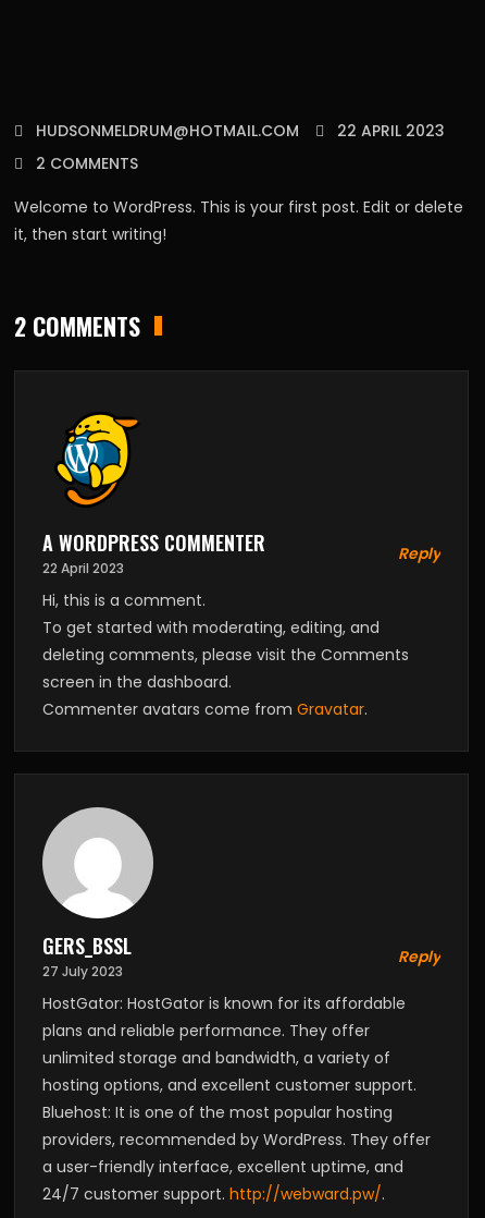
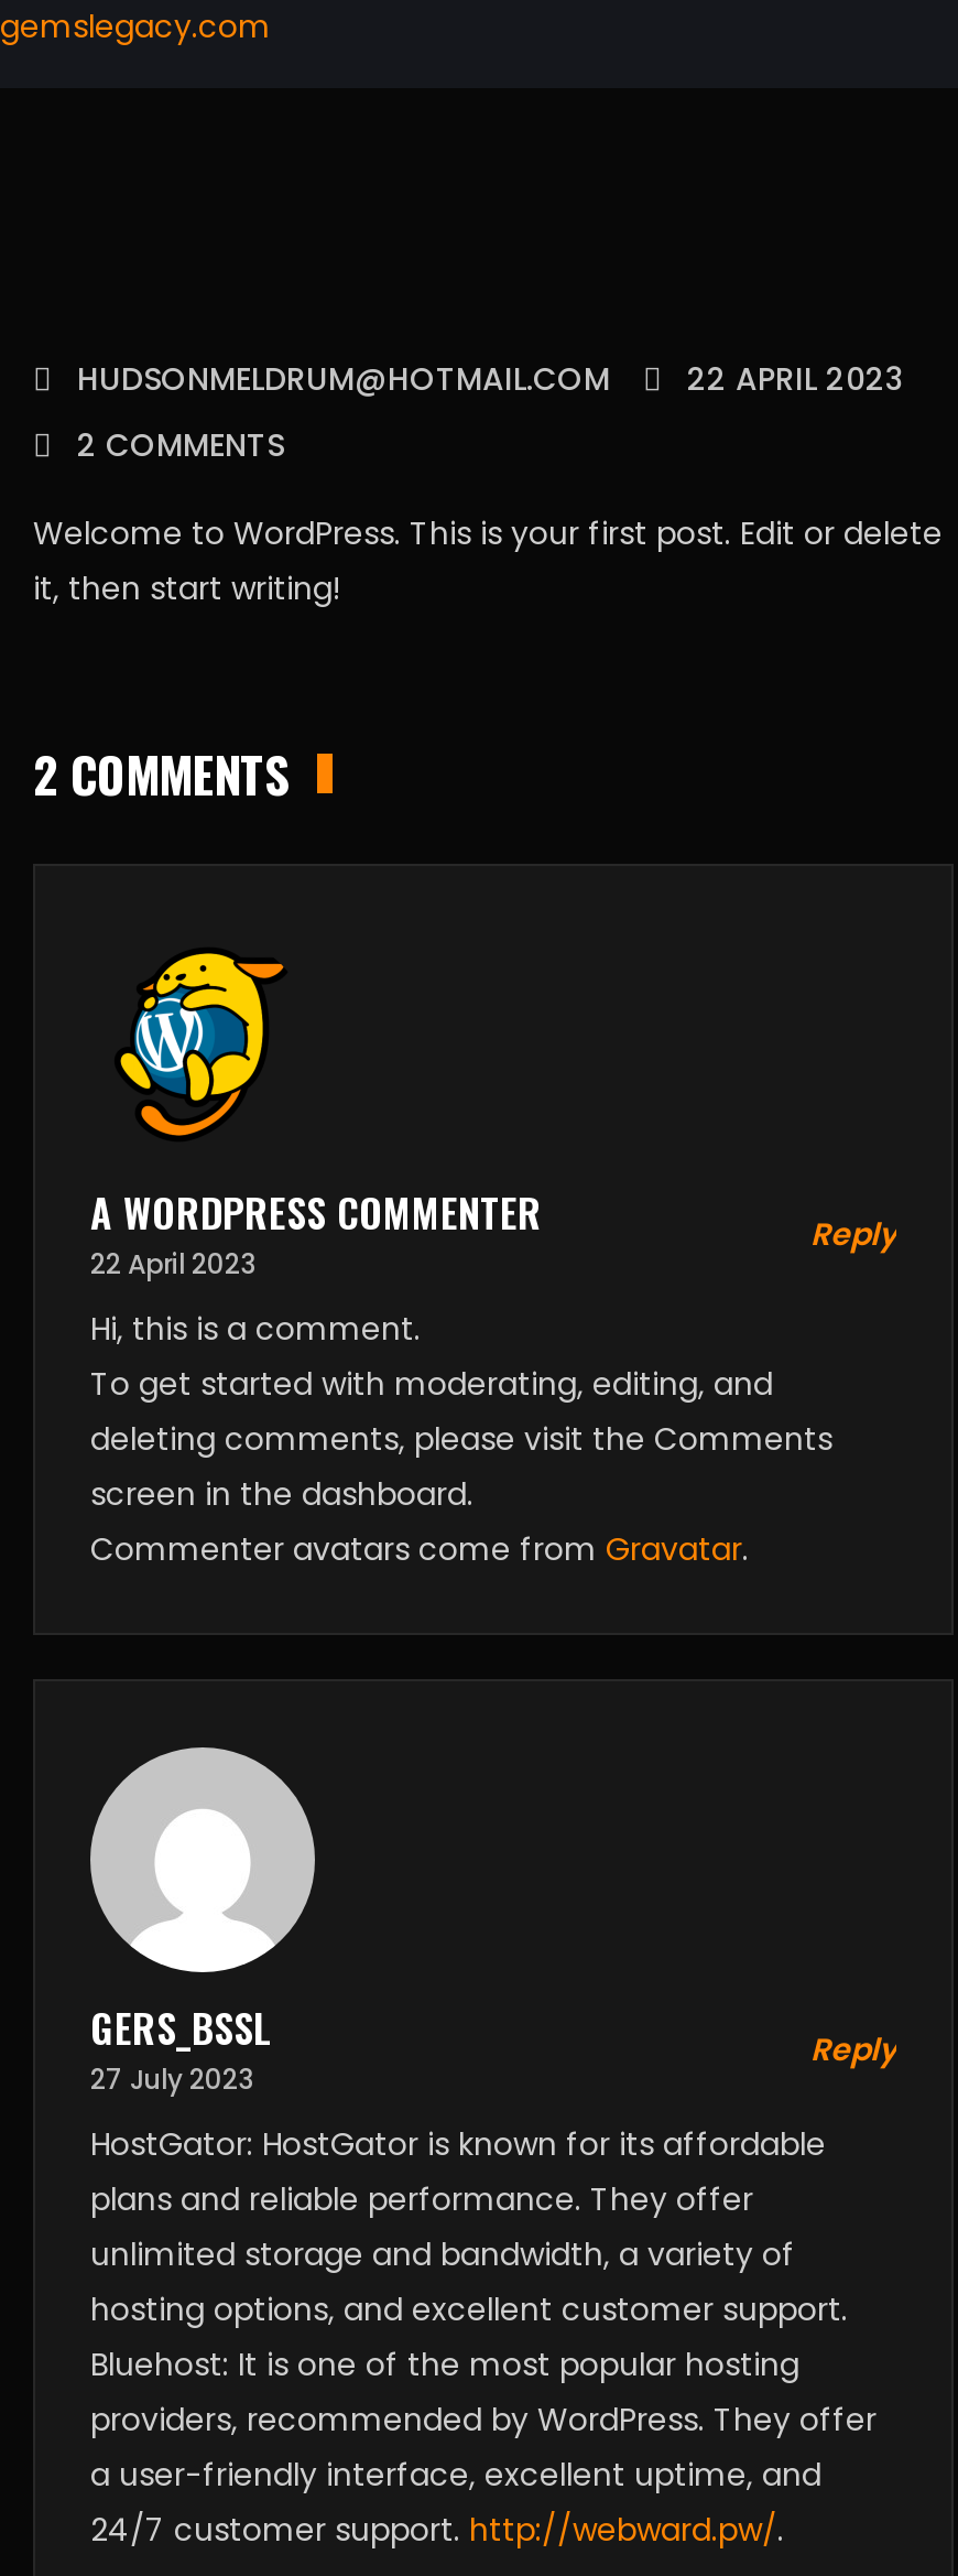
+ gemslegacy.com
